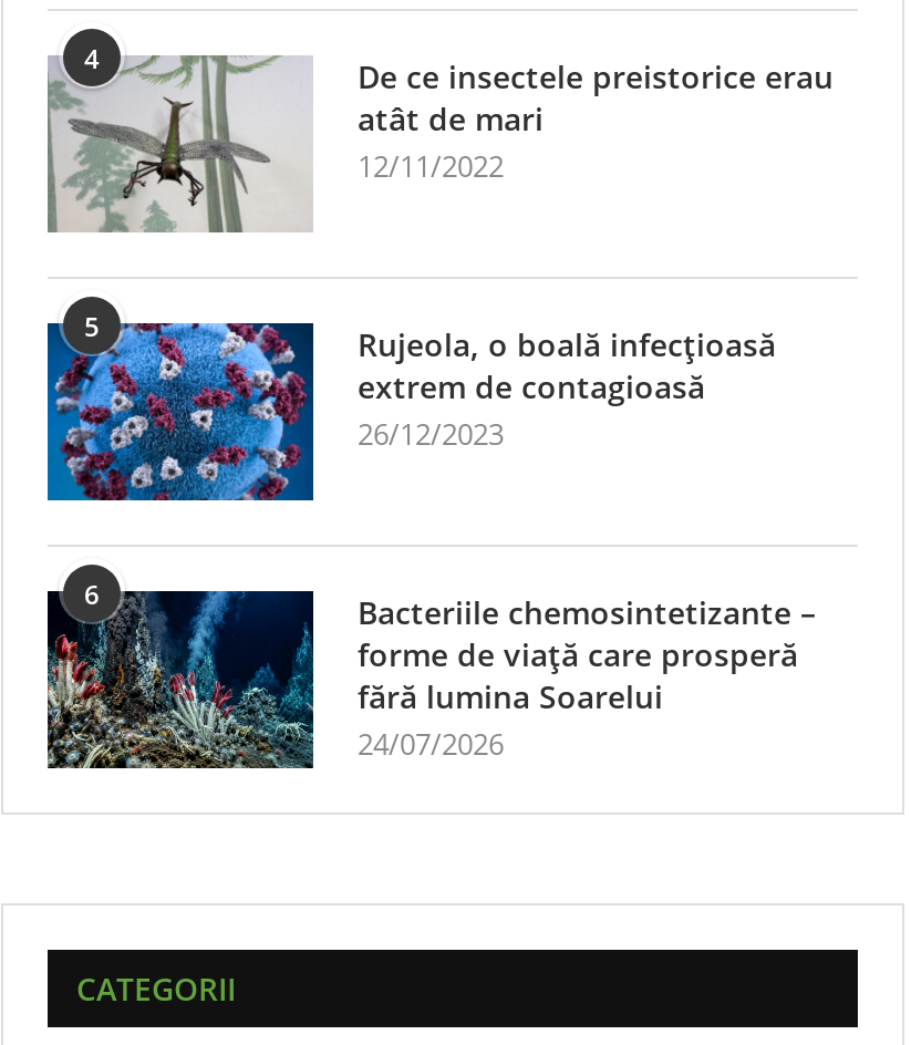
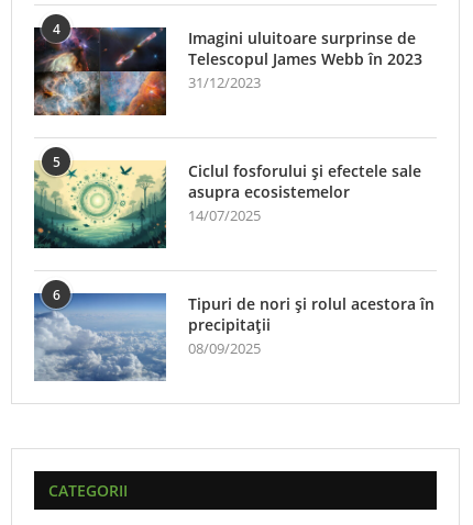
- [image]
- De ce insectele preistorice erau
- atât de mari
- 12/11/2022
+ [image]
+ Imagini uluitoare surprinse de
+ Telescopul James Webb în 2023
+ 31/12/2023

- [image]
- Rujeola, o boală infecțioasă
- extrem de contagioasă
- 26/12/2023
+ [image]
+ Ciclul fosforului și efectele sale
+ asupra ecosistemelor
+ 14/07/2025

- [image]
- Bacteriile chemosintetizante –
- forme de viață care prosperă
- fără lumina Soarelui
- 24/07/2026
+ [image]
+ Tipuri de nori și rolul acestora în
+ precipitații
+ 08/09/2025
